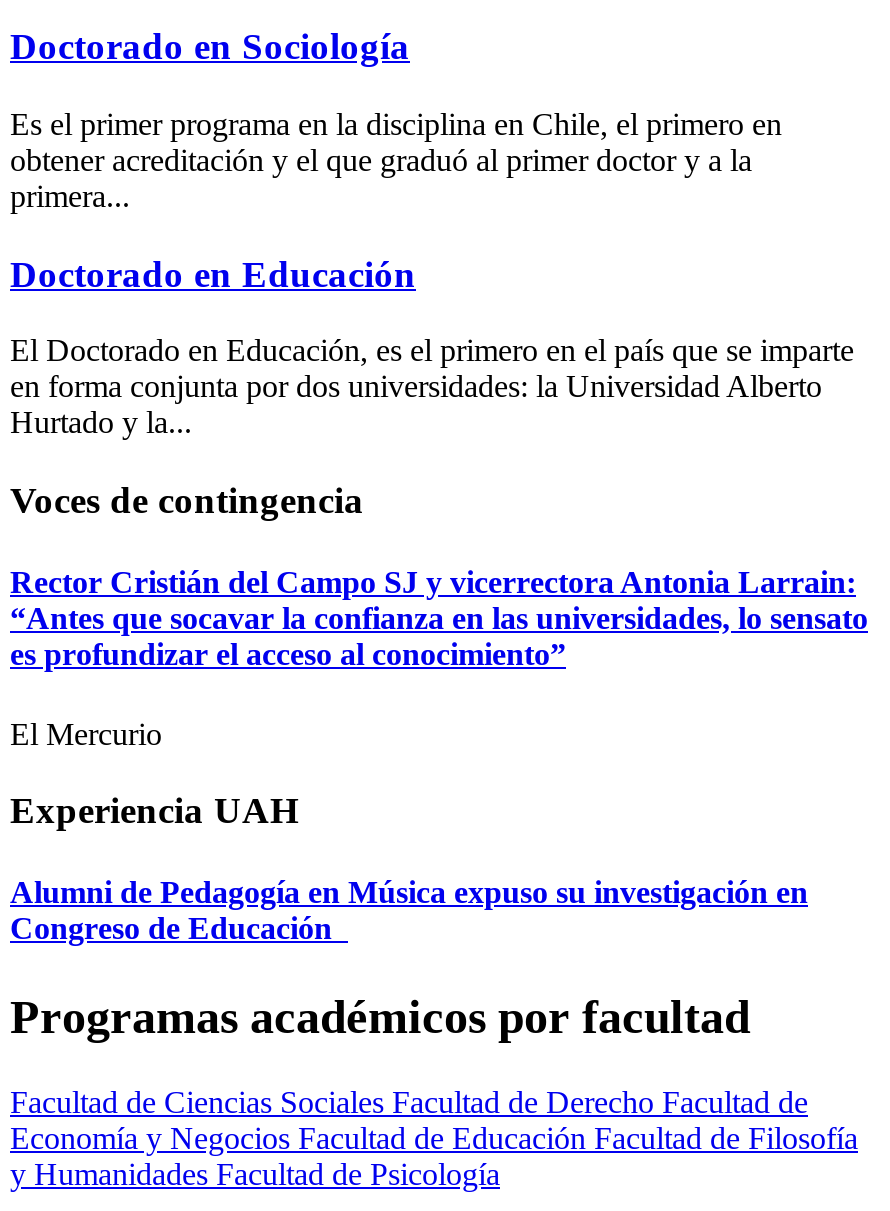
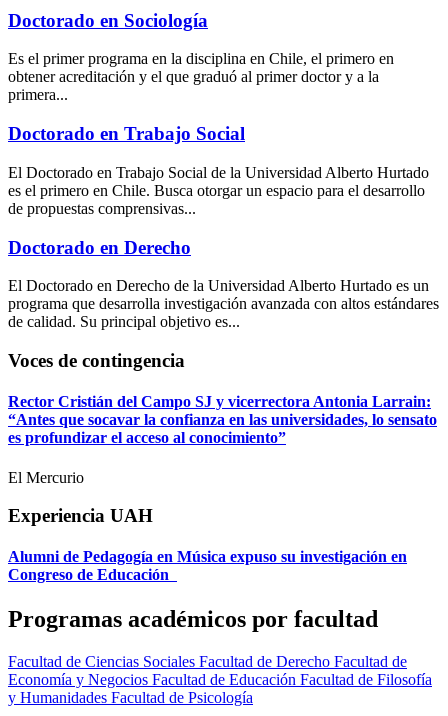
- Doctorado en Educación
- El Doctorado en Educación, es el primero en el país que se imparte
- en forma conjunta por dos universidades: la Universidad Alberto
- Hurtado y la...
+ Doctorado en Trabajo Social
+ El Doctorado en Trabajo Social de la Universidad Alberto Hurtado
+ es el primero en Chile. Busca otorgar un espacio para el desarrollo
+ de propuestas comprensivas...
+ Doctorado en Derecho
+ El Doctorado en Derecho de la Universidad Alberto Hurtado es un
+ programa que desarrolla investigación avanzada con altos estándares
+ de calidad. Su principal objetivo es...
